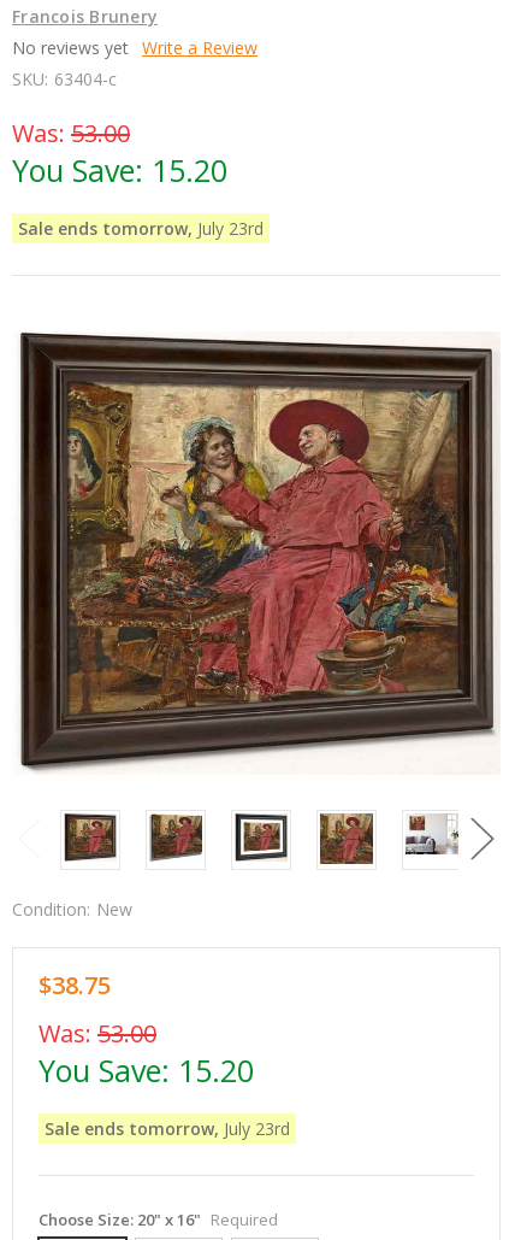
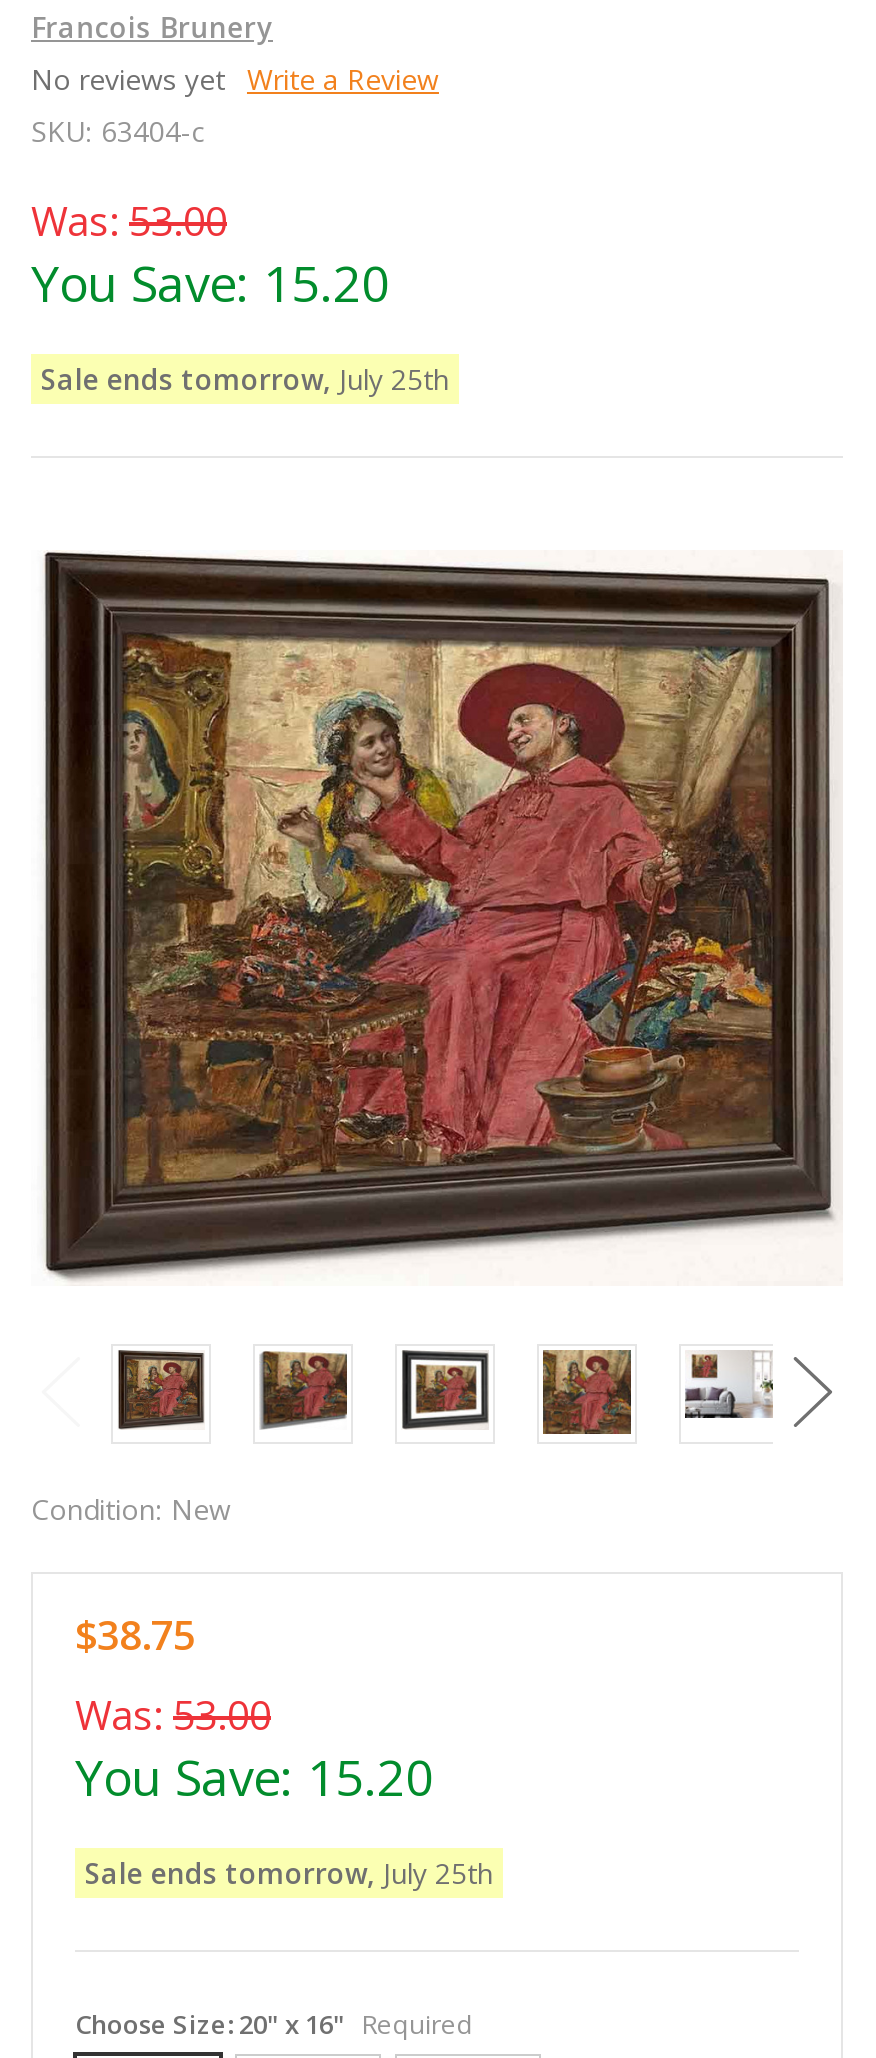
- Sale ends tomorrow, July 23rd
+ Sale ends tomorrow, July 25th

- Sale ends tomorrow, July 23rd
+ Sale ends tomorrow, July 25th
